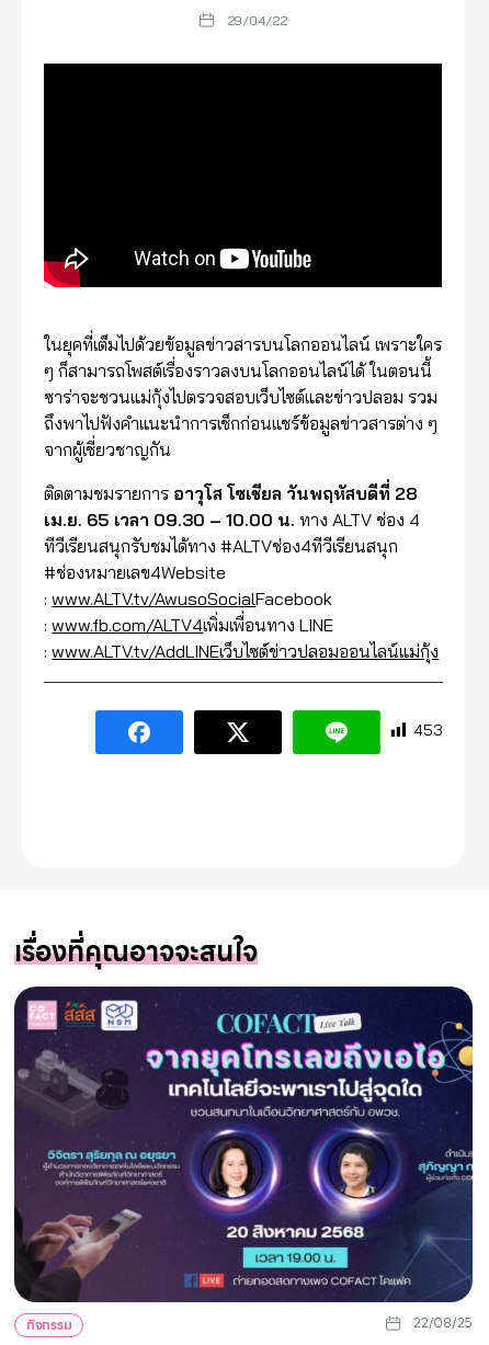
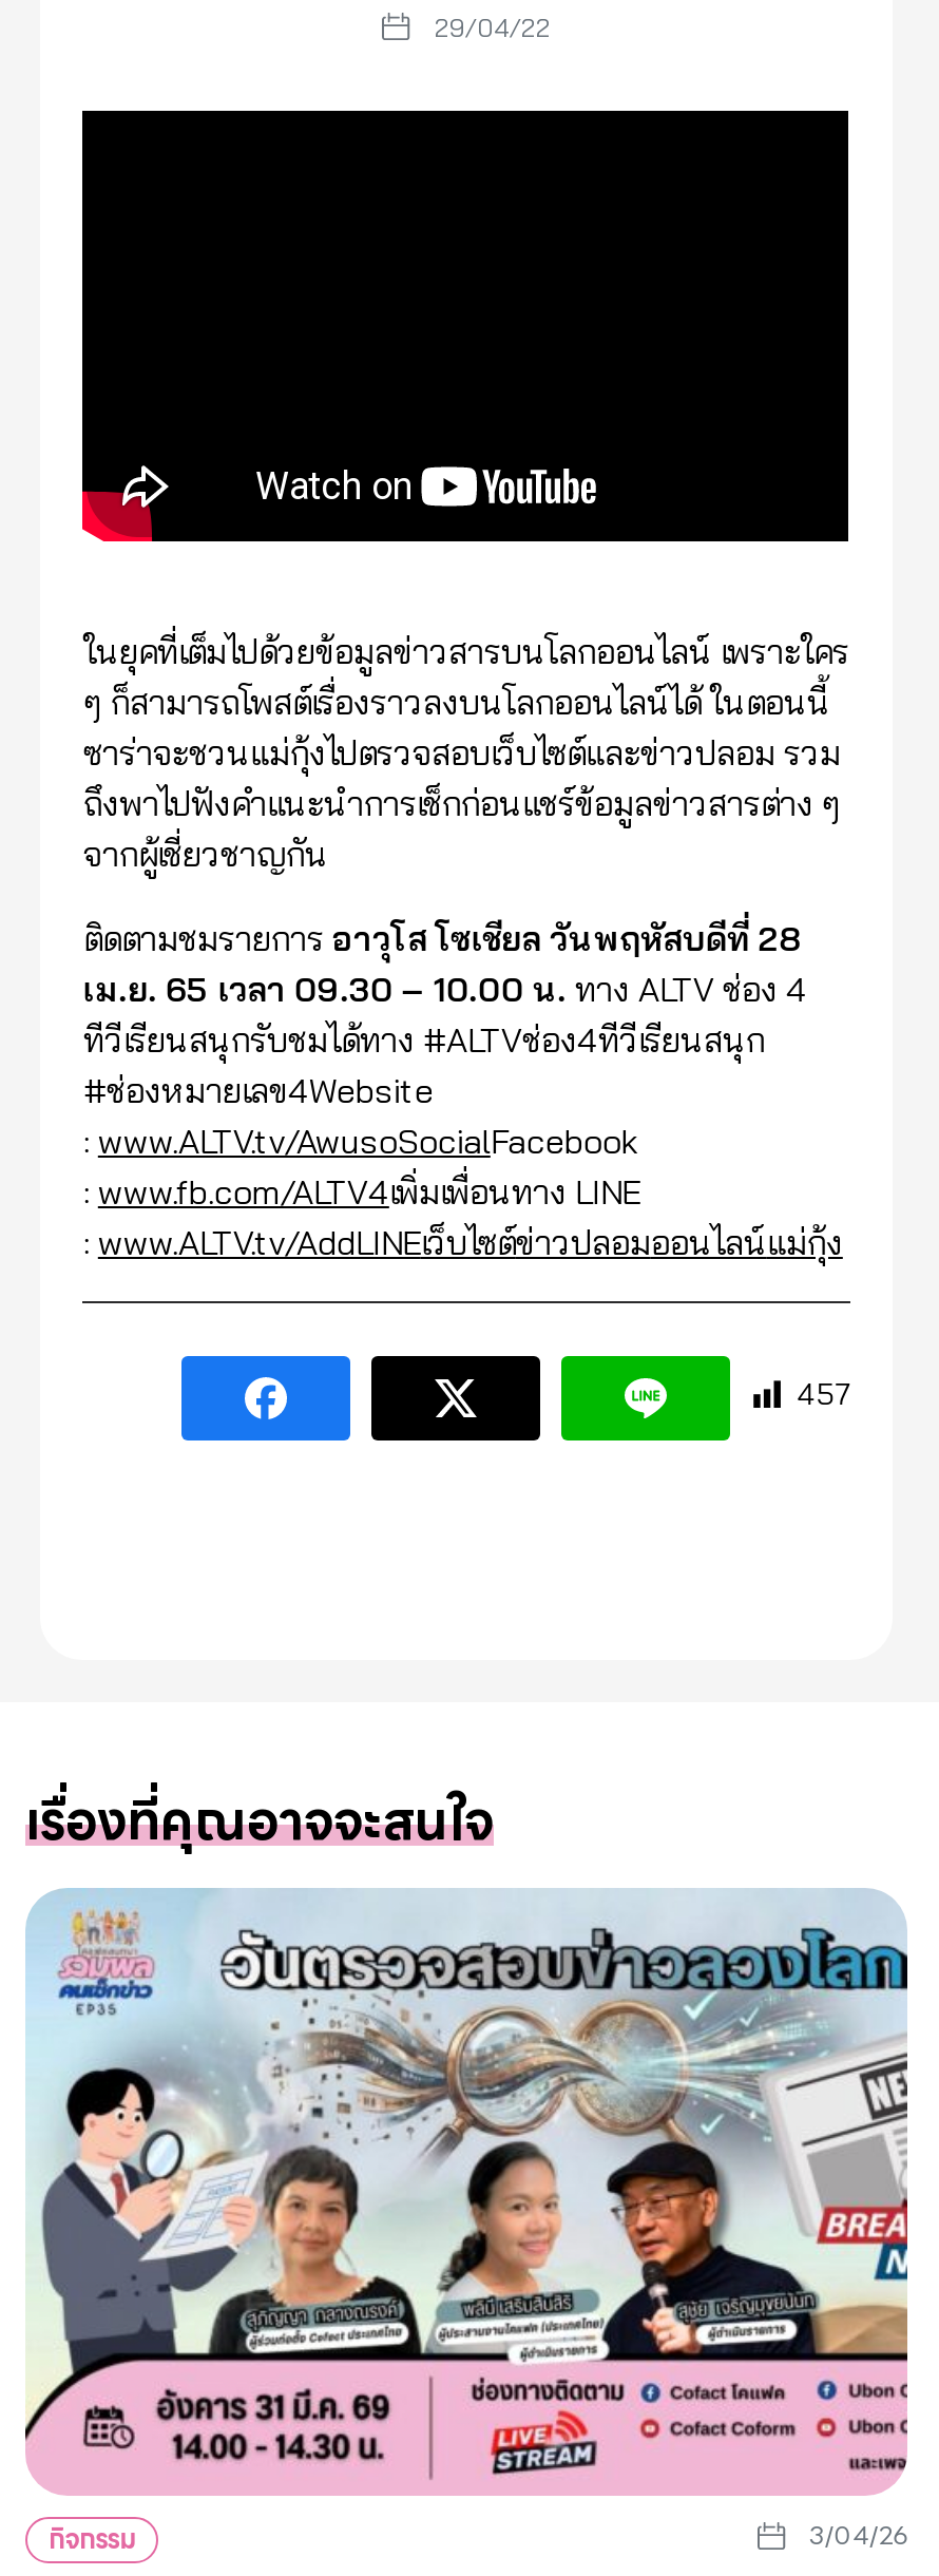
- 453
+ 457

- [image]
- 22/08/25
+ [image]
+ 3/04/26
